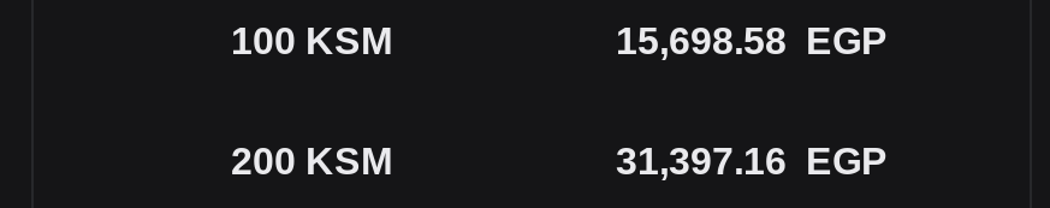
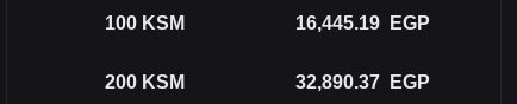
- 15,698.58 EGP
+ 16,445.19 EGP

- 31,397.16 EGP
+ 32,890.37 EGP
